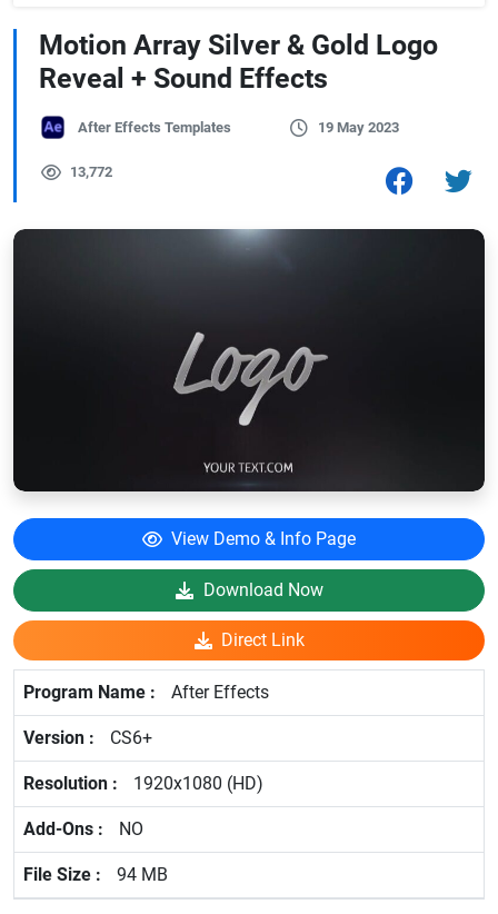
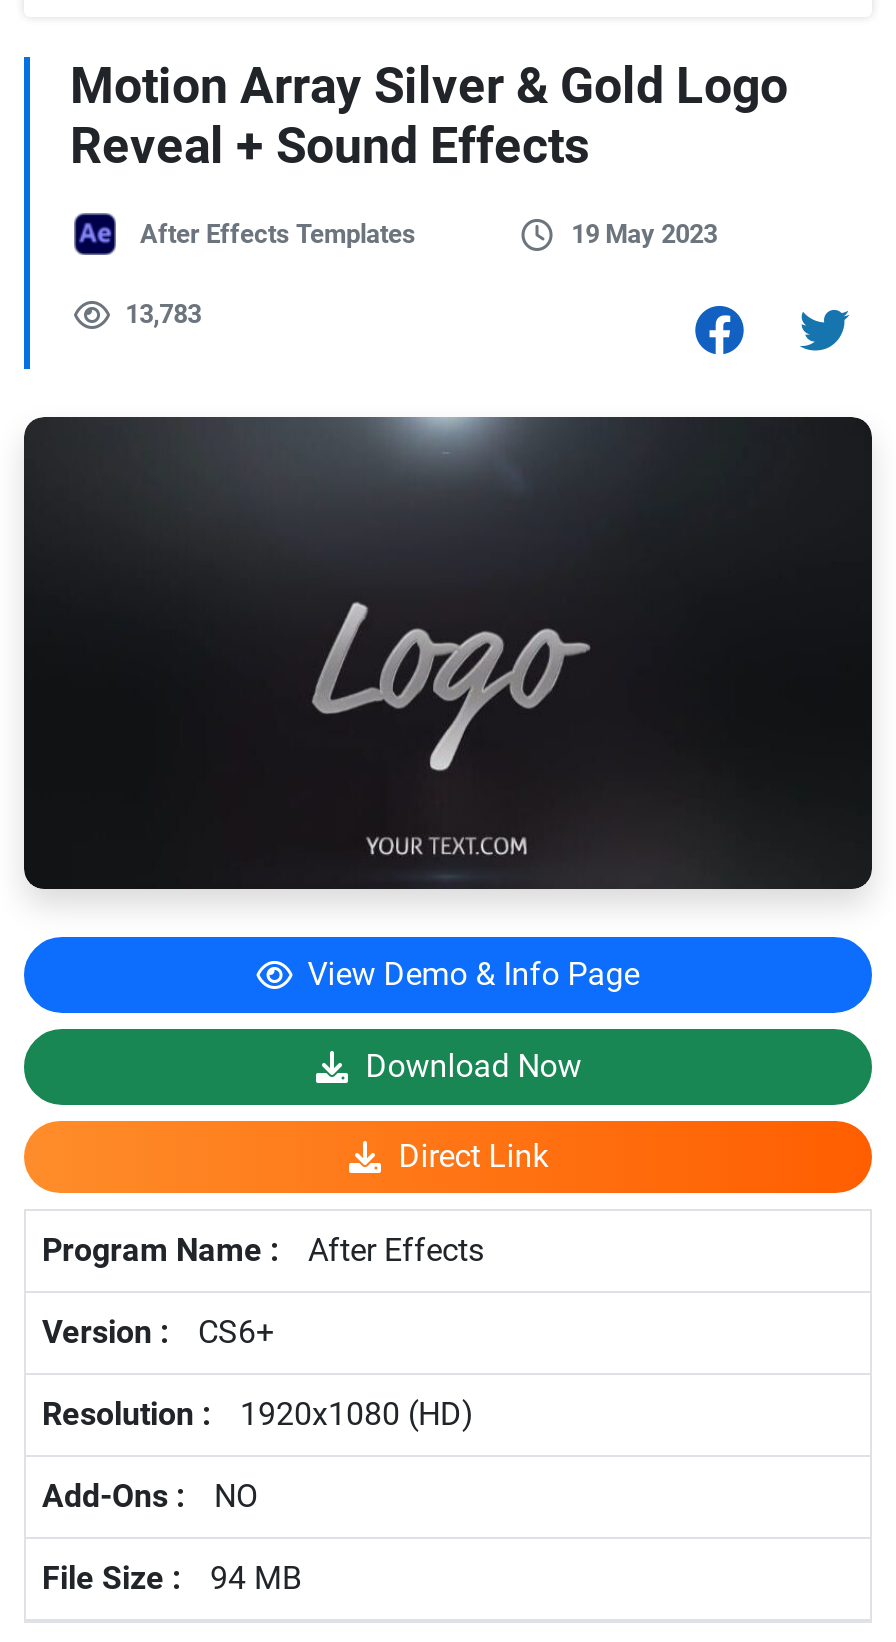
- 13,772
+ 13,783
